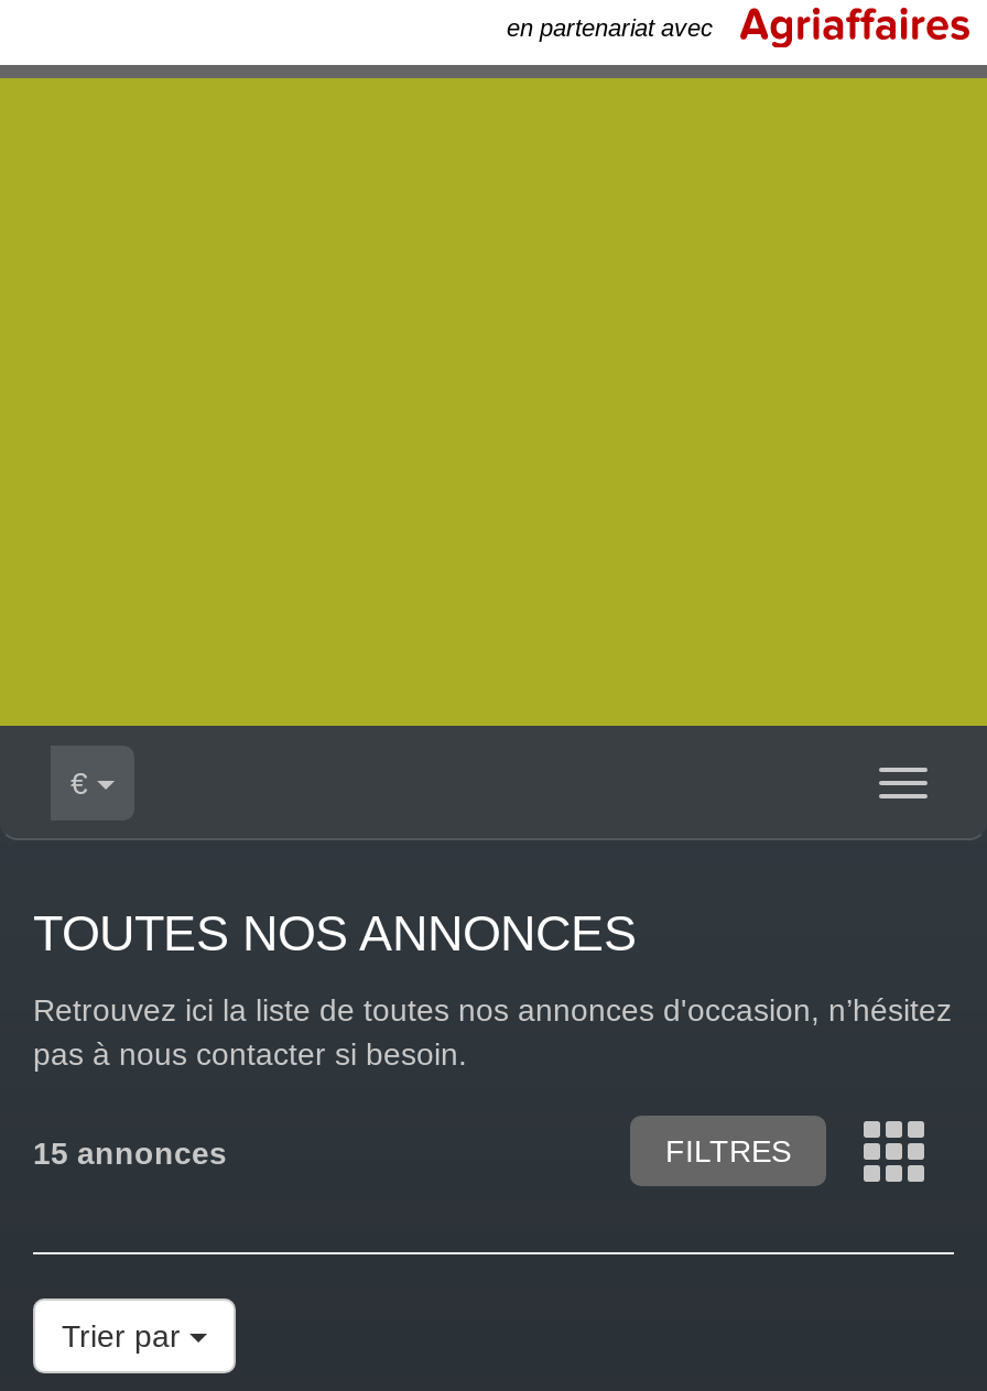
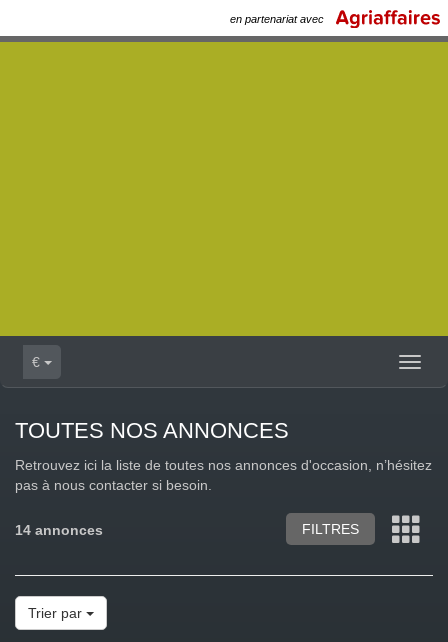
- 15 annonces
+ 14 annonces
